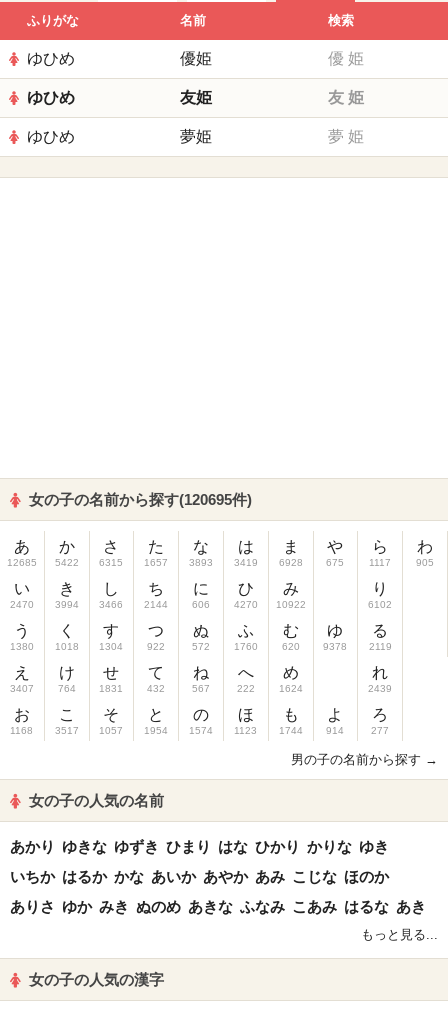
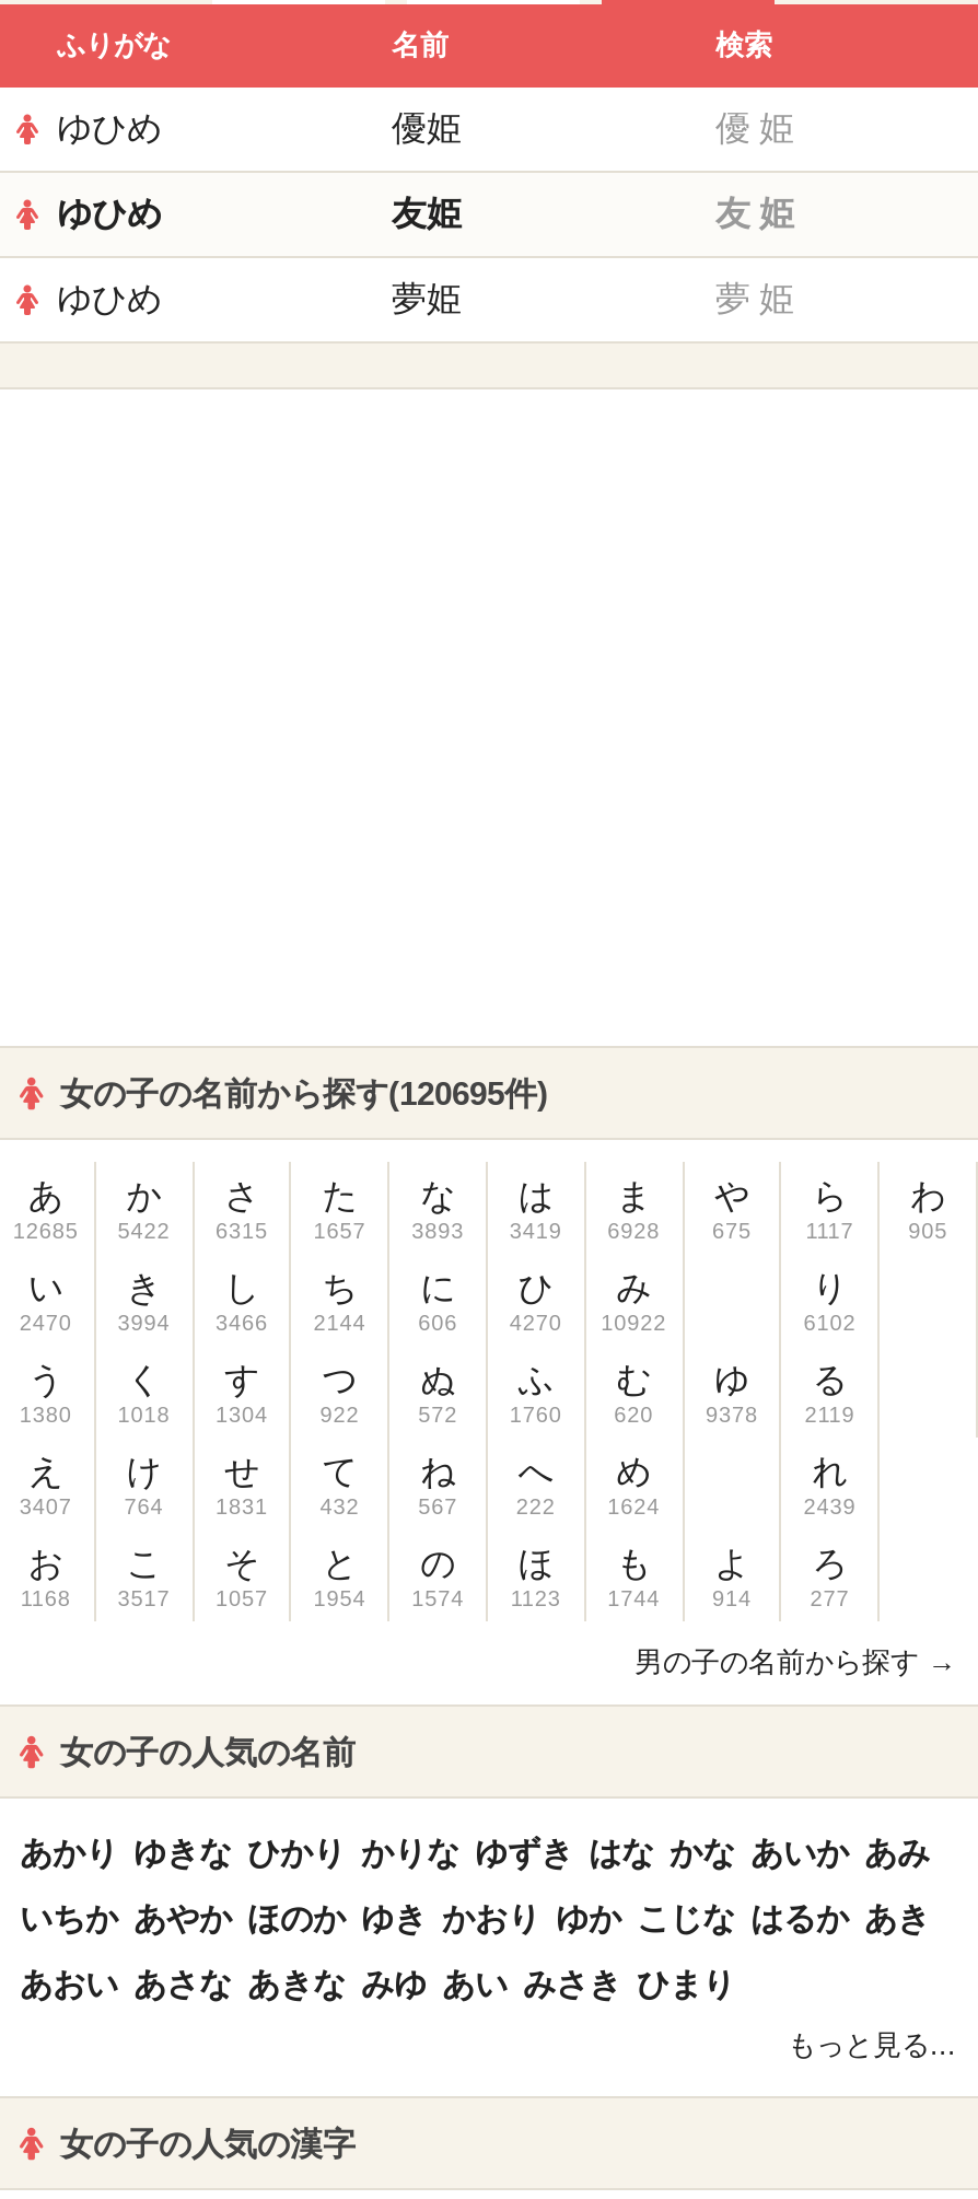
- あかり ゆきな ゆずき ひまり はな ひかり かりな ゆき
+ あかり ゆきな ひかり かりな ゆずき はな かな あいか あみ

- いちか はるか かな あいか あやか あみ こじな ほのか
+ いちか あやか ほのか ゆき かおり ゆか こじな はるか あき

- ありさ ゆか みき ぬのめ あきな ふなみ こあみ はるな あき
+ あおい あさな あきな みゆ あい みさき ひまり
